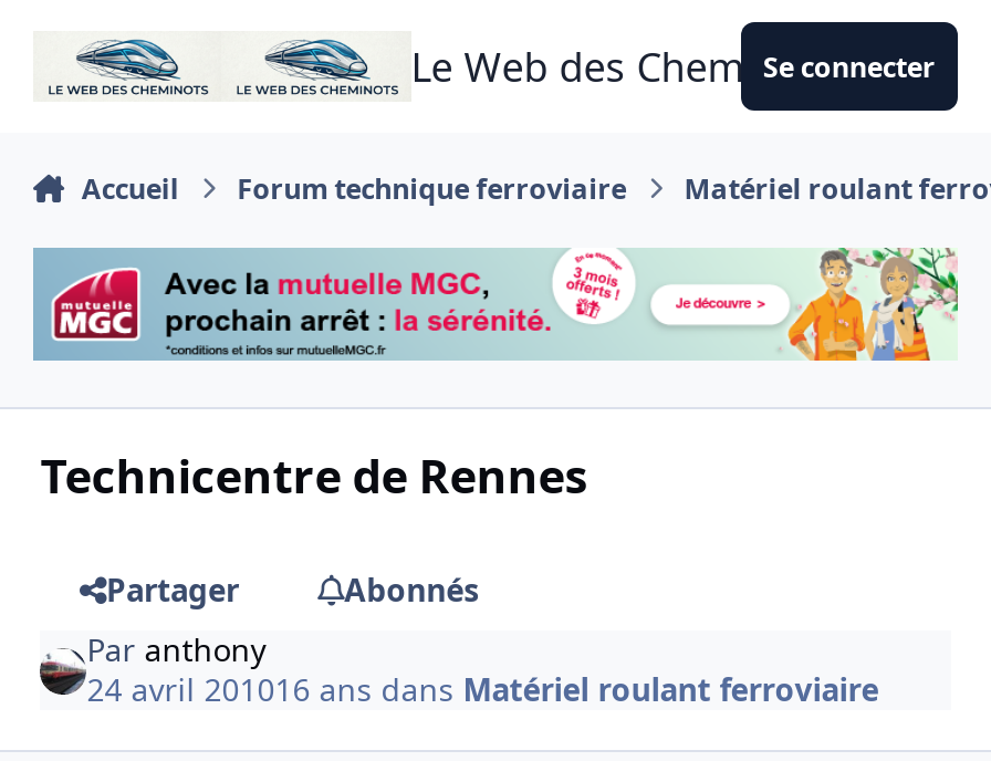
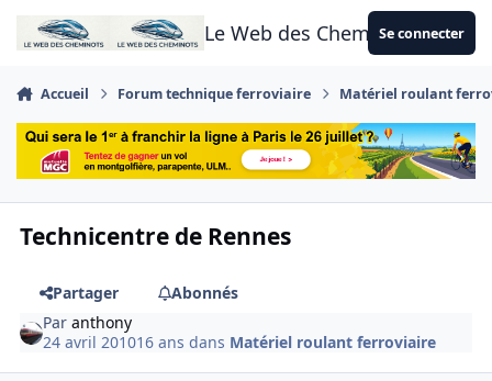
- [image]
+ [image]
